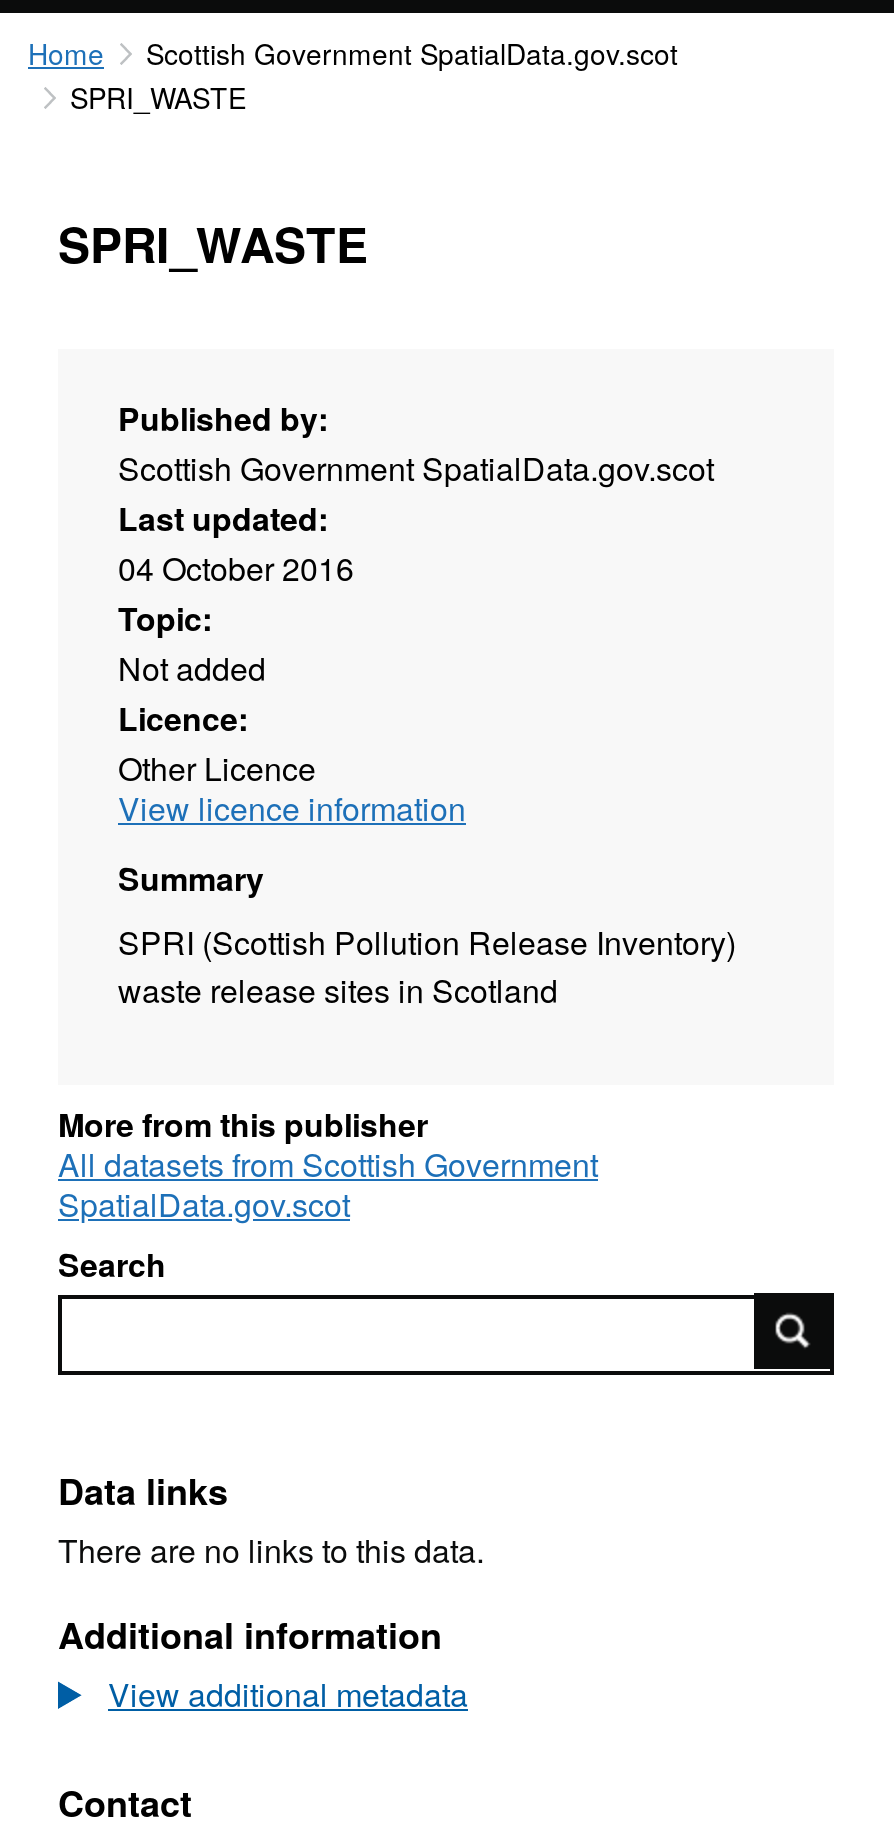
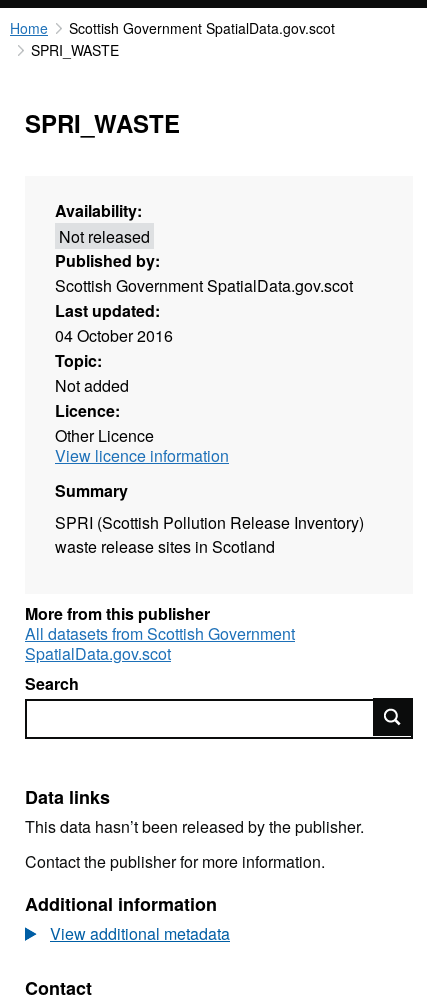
+ Availability:
+ Not released

- There are no links to this data.
+ This data hasn’t been released by the publisher.
+ Contact the publisher for more information.
